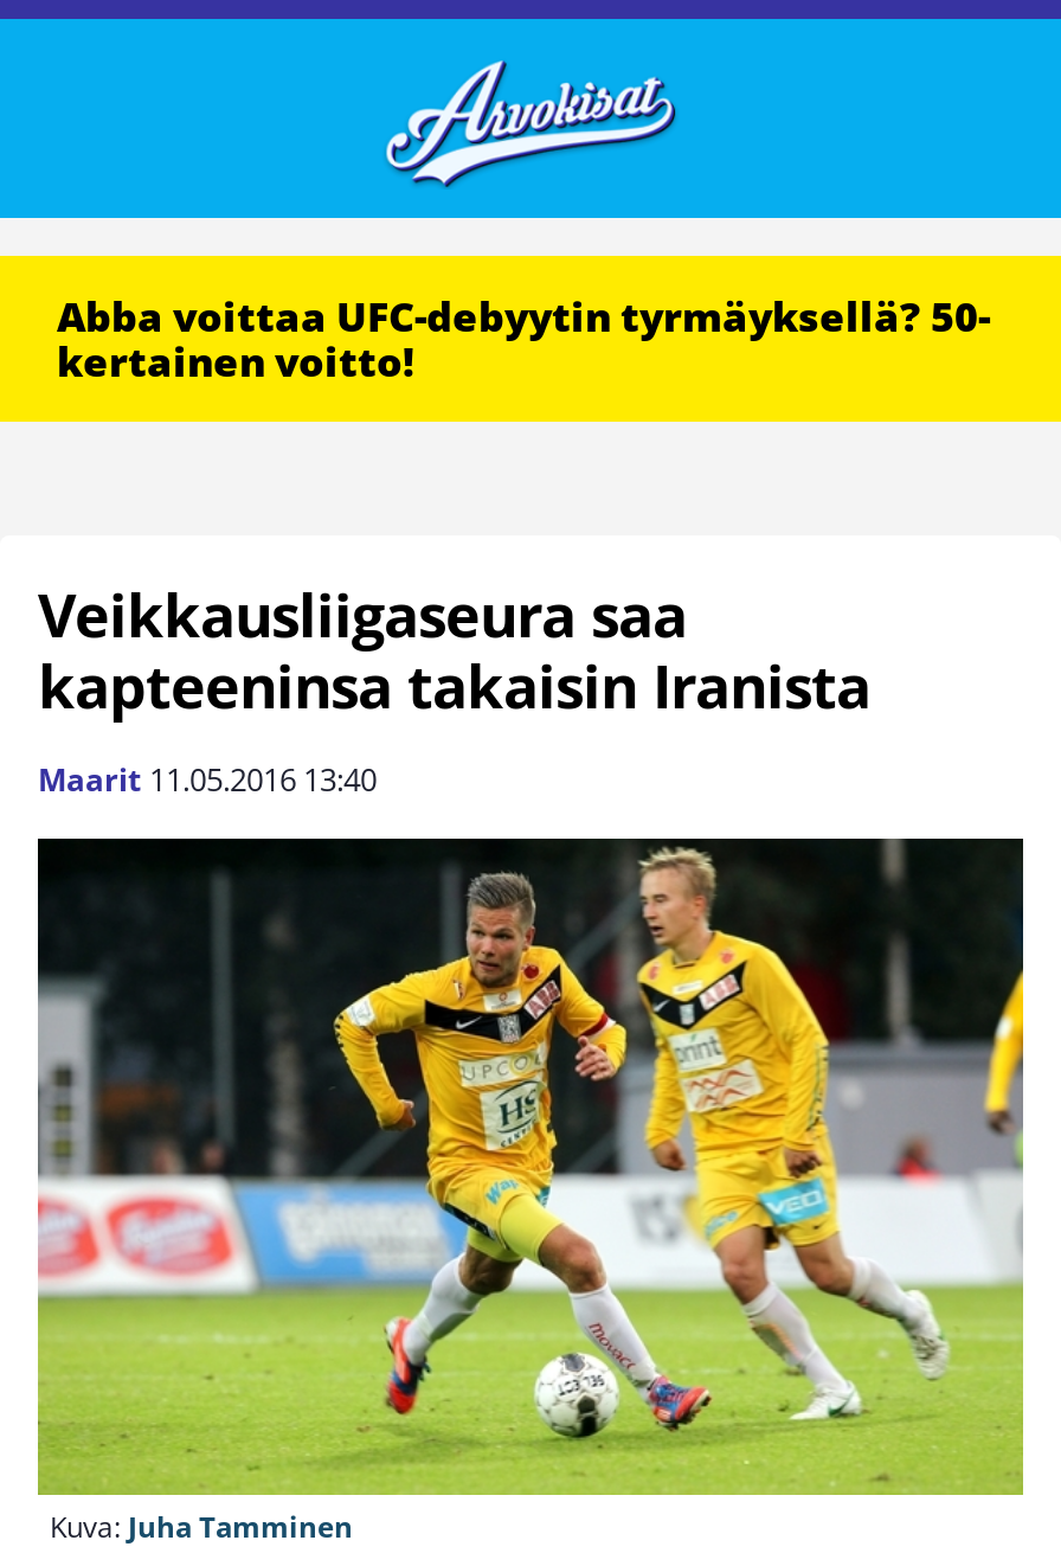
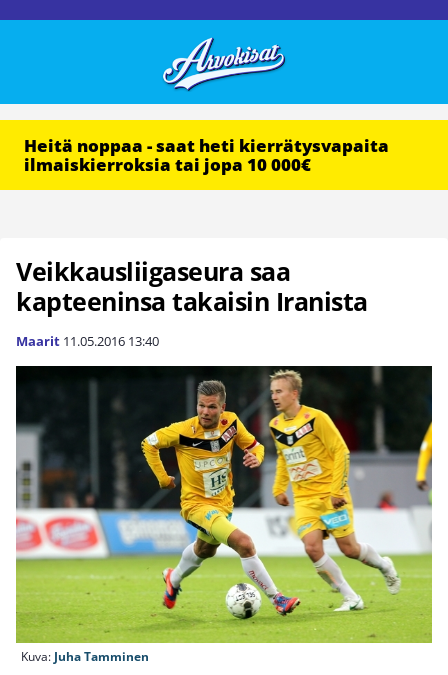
- Abba voittaa UFC-debyytin tyrmäyksellä? 50-
- kertainen voitto!
+ Heitä noppaa - saat heti kierrätysvapaita
+ ilmaiskierroksia tai jopa 10 000€
